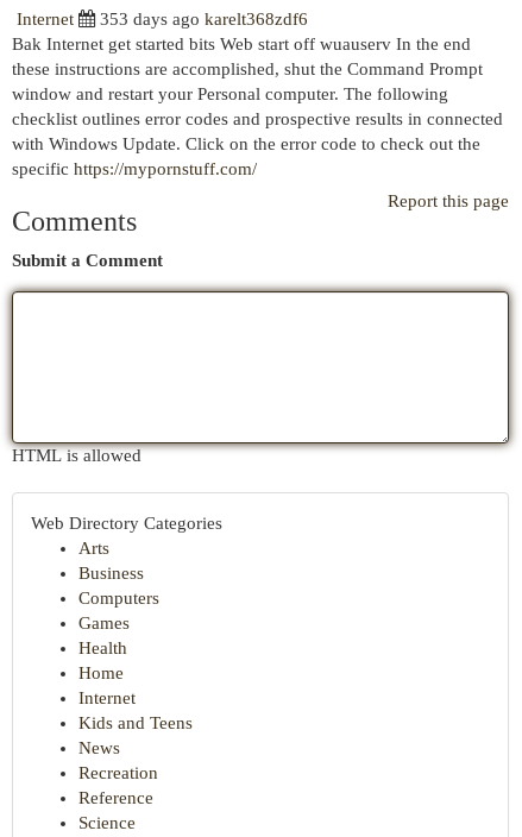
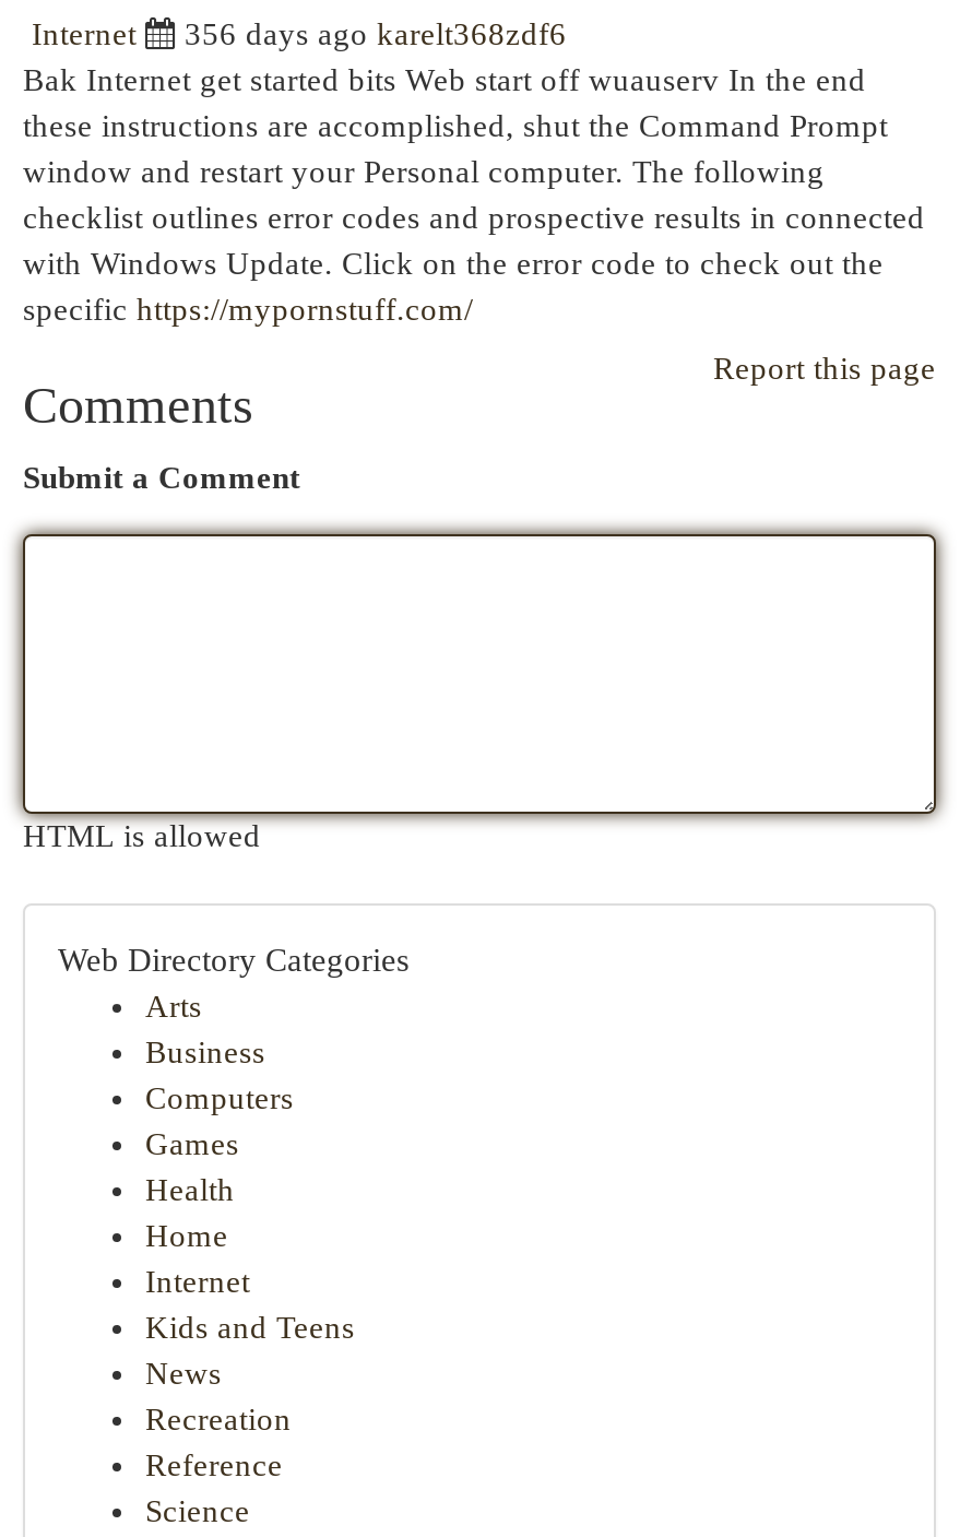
- 353 days ago karelt368zdf6
+ 356 days ago karelt368zdf6
